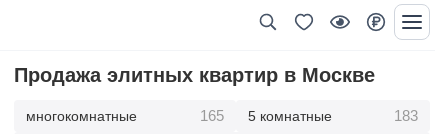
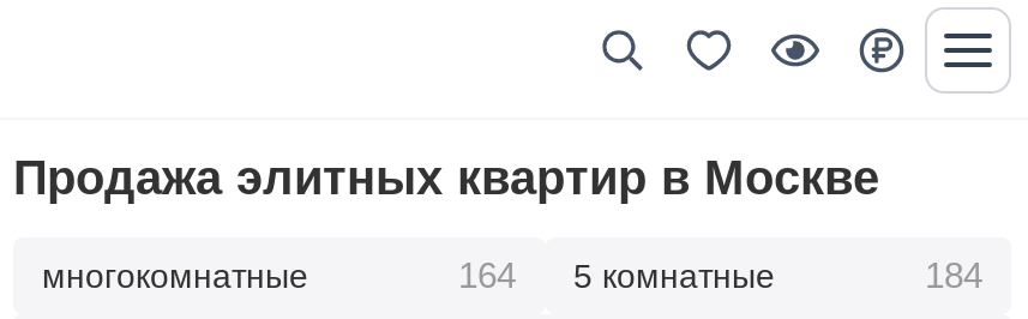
- 165 5 комнатные
+ 164 5 комнатные

- 183
+ 184
